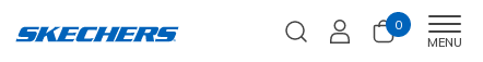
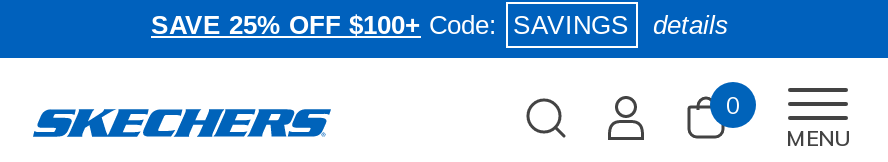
+ SAVE 25% OFF $100+ Code: SAVINGS
+ details
